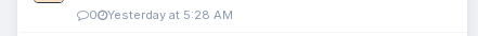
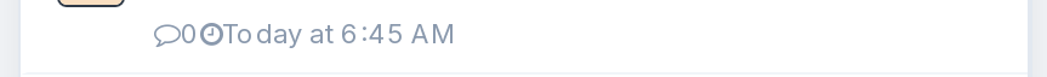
- Yesterday at 5:28 AM
+ Today at 6:45 AM
